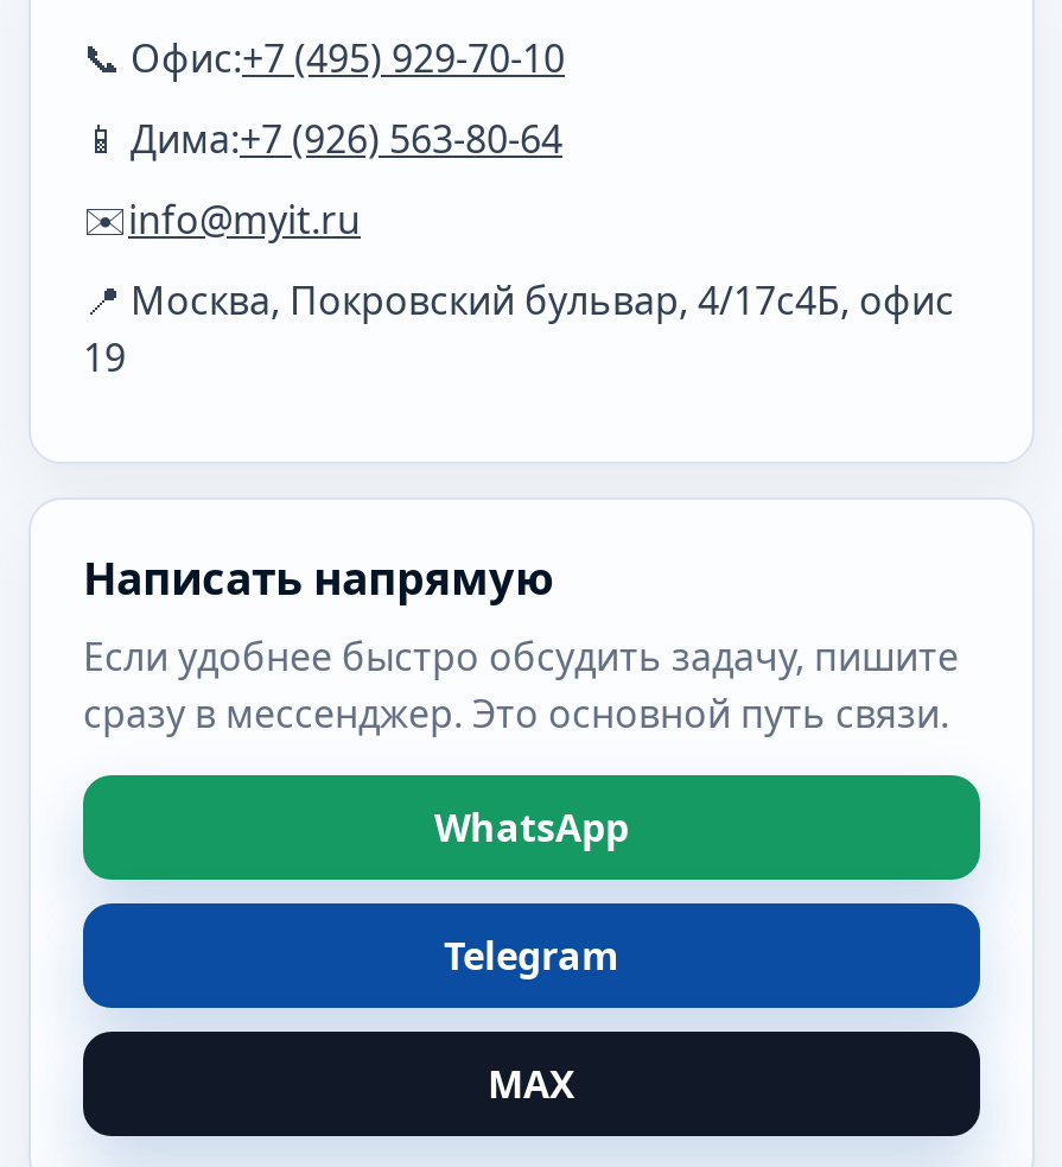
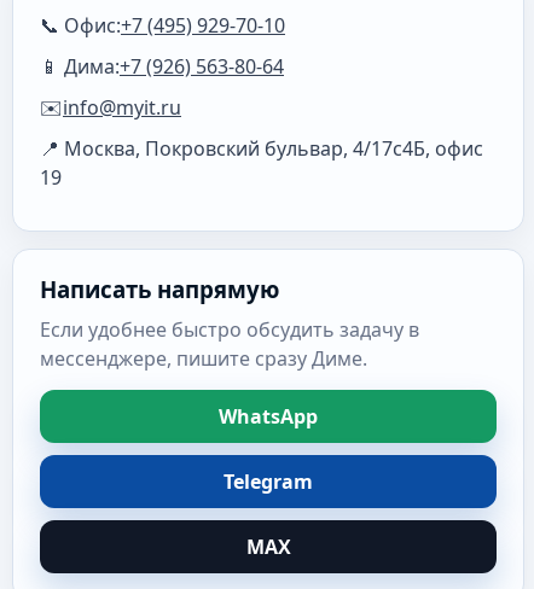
- Если удобнее быстро обсудить задачу, пишите
- сразу в мессенджер. Это основной путь связи.
+ Если удобнее быстро обсудить задачу в
+ мессенджере, пишите сразу Диме.
